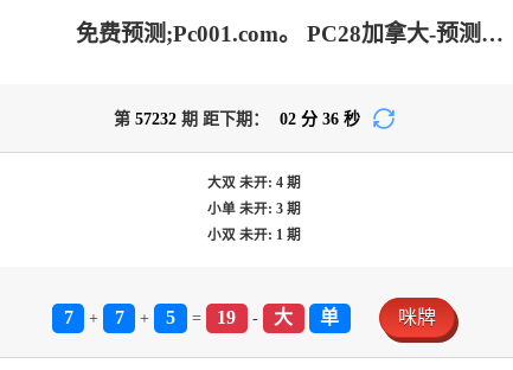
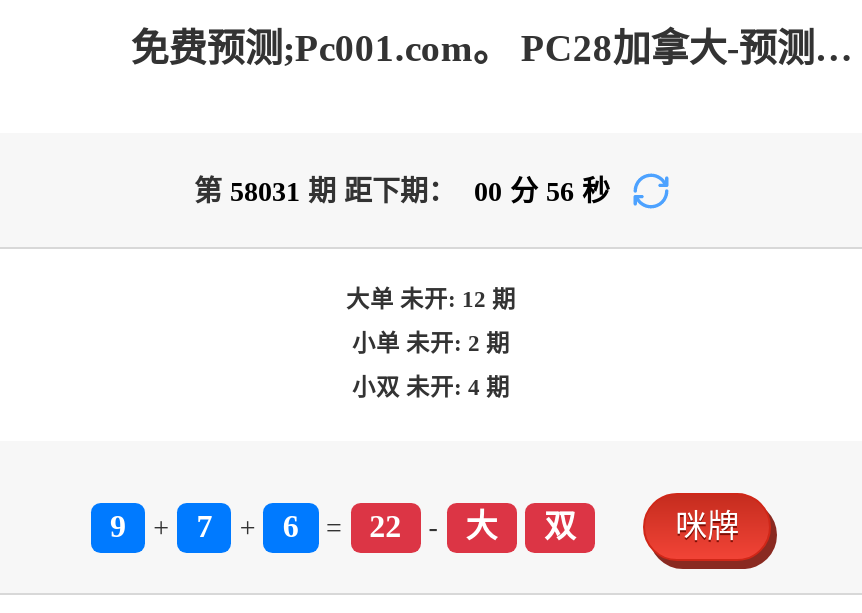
- 第57232期 距下期： 02分 36秒
+ 第58031期 距下期： 00分 56秒

- 大双未开: 4期
+ 大单未开: 12期

- 小单未开: 3期
+ 小单未开: 2期

- 小双未开: 1期
+ 小双未开: 4期

- 7
+ 9

- 5
+ 6

- 19
+ 22

- 单
+ 双
